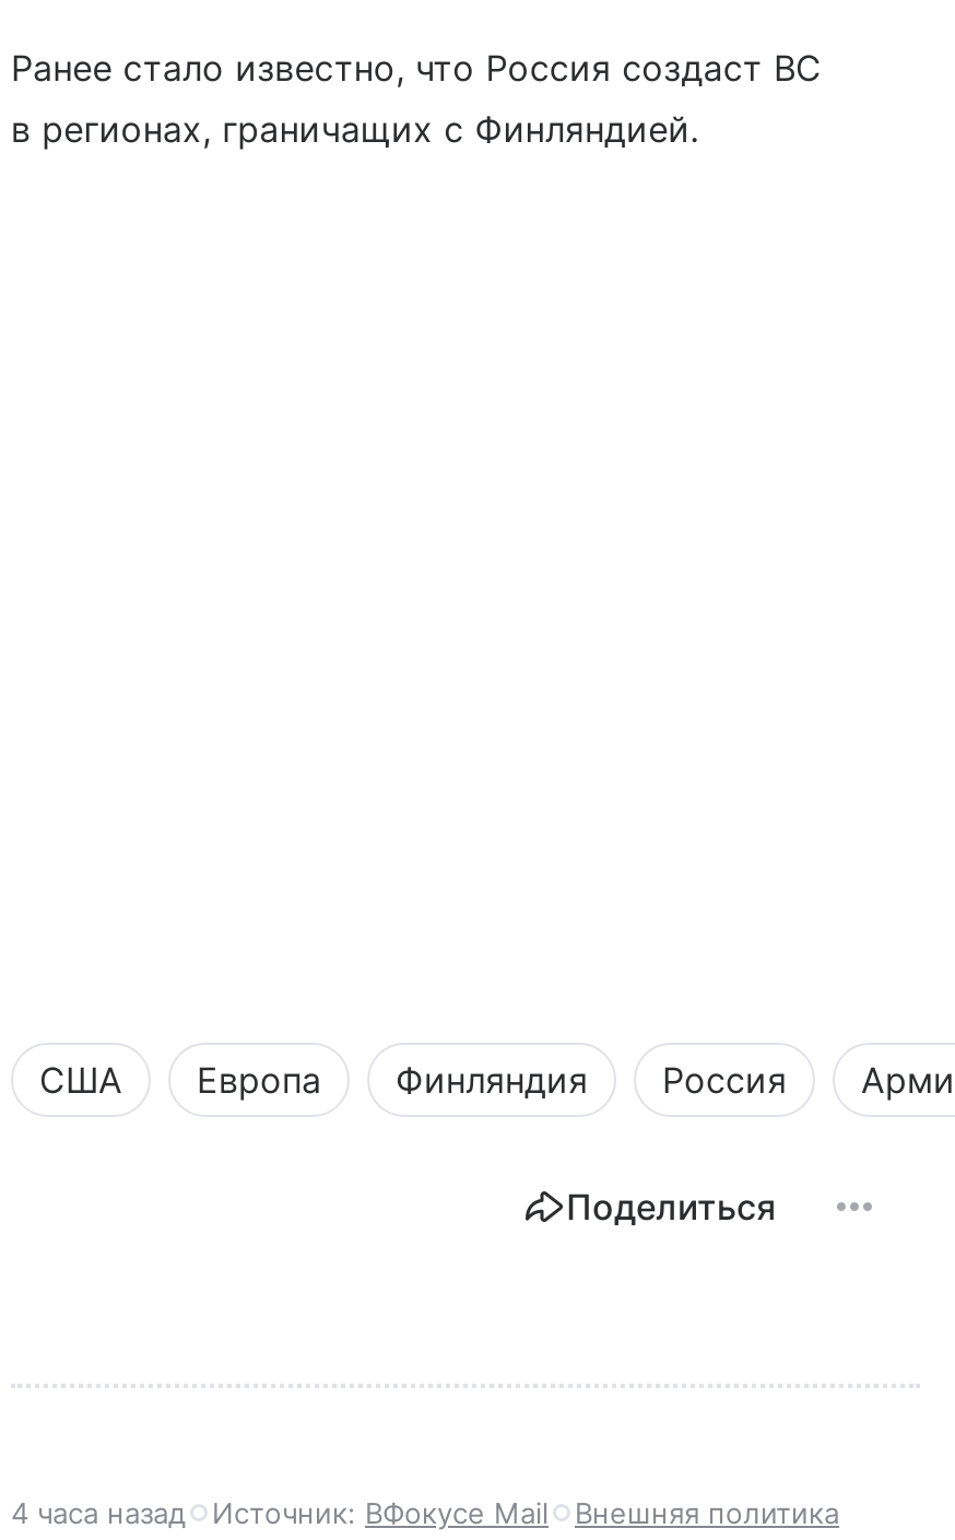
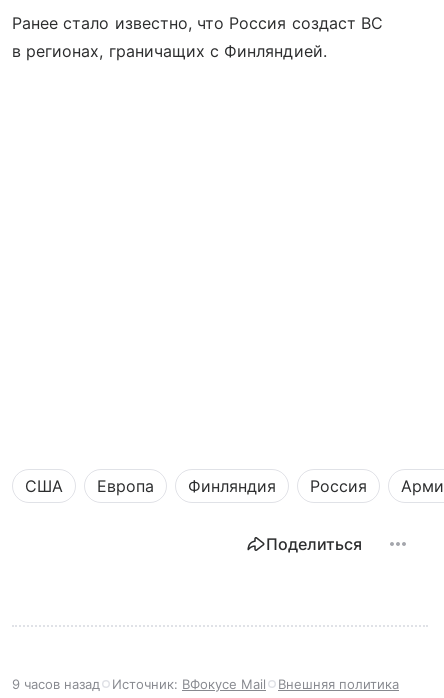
- 4 часа назад Источник: ВФокусе Mail Внешняя политика
+ 9 часов назад Источник: ВФокусе Mail Внешняя политика
